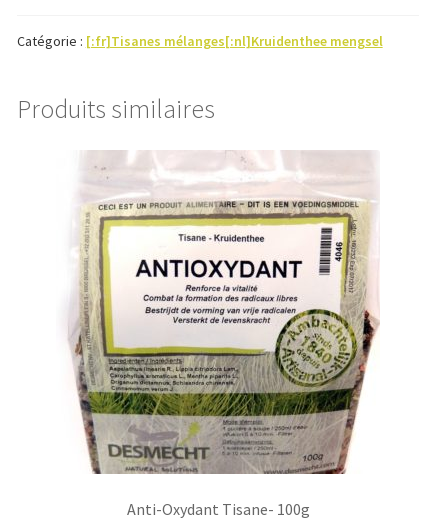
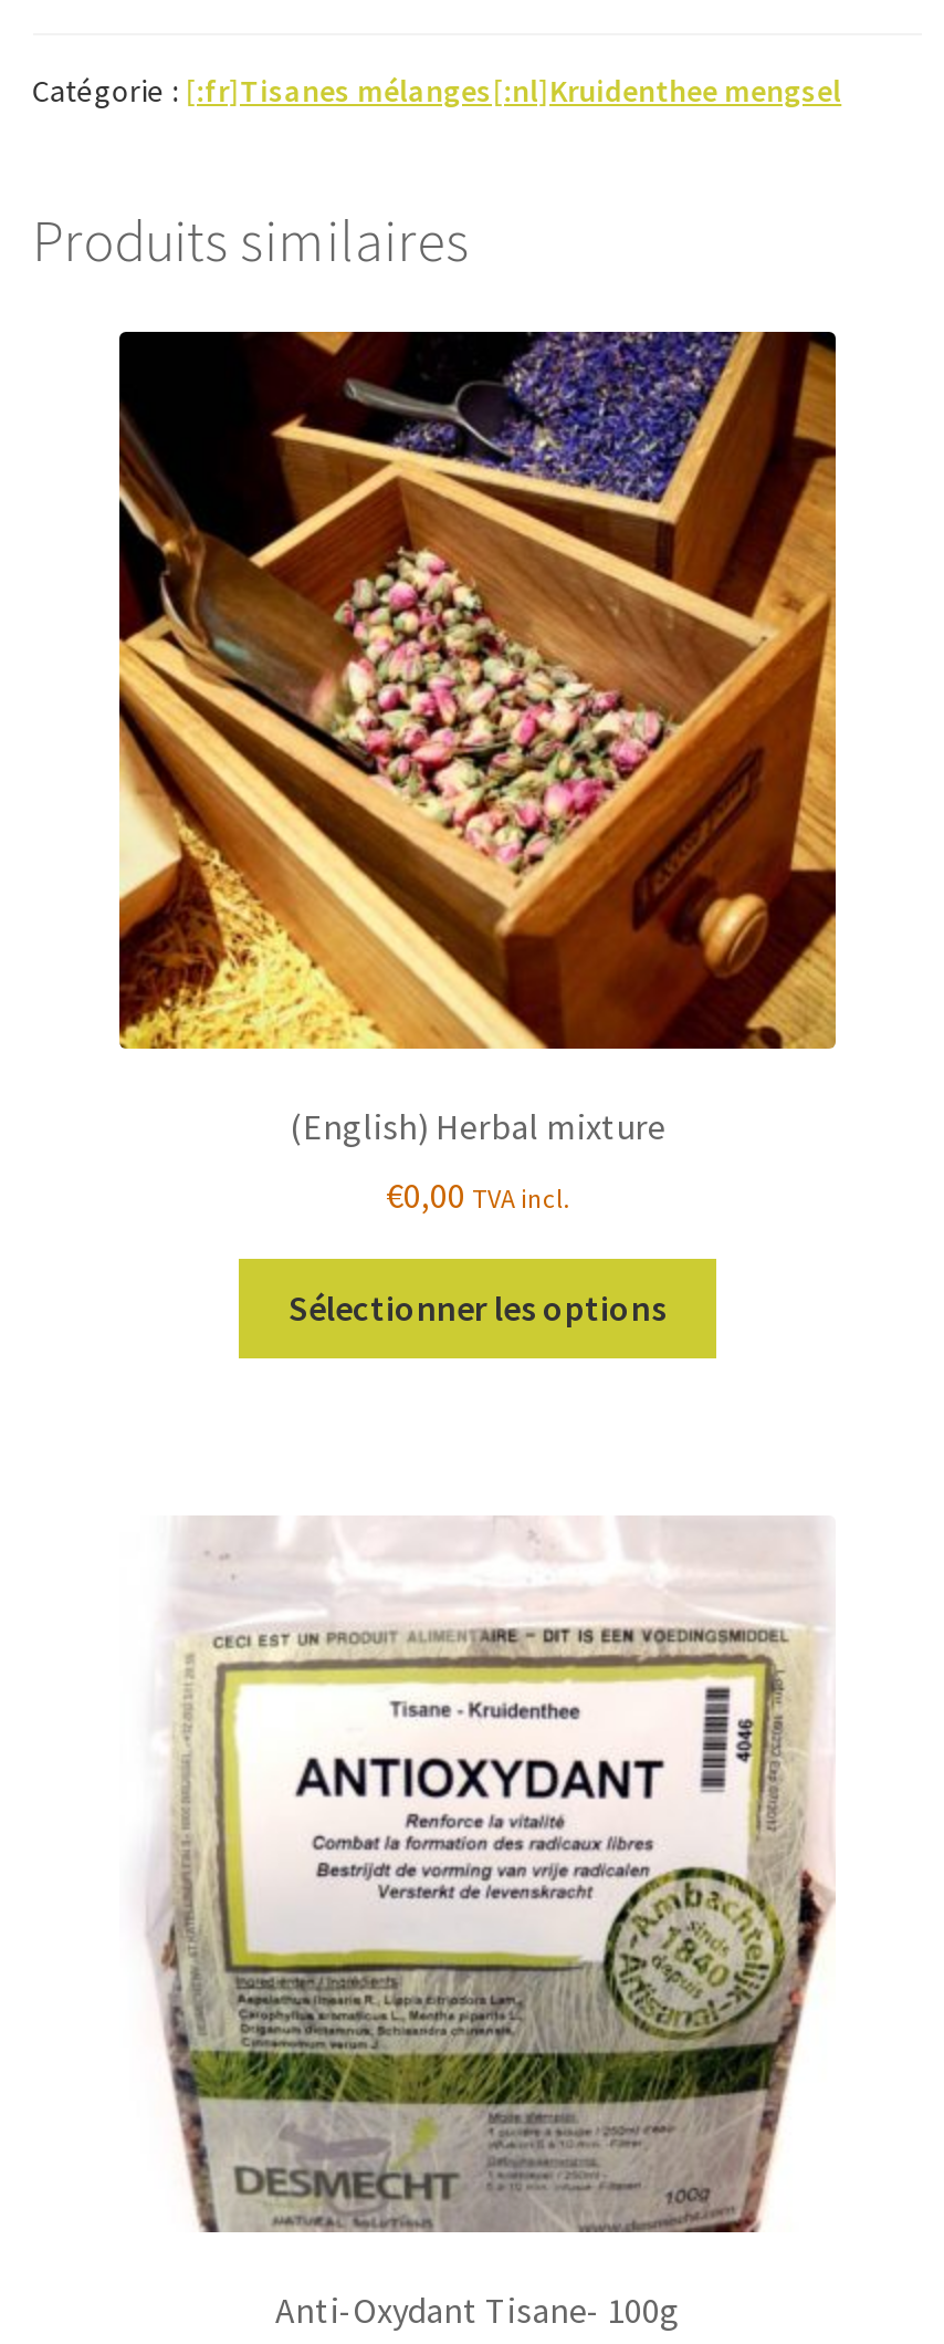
+ [image]
+ (English) Herbal mixture
+ €0,00 TVA incl.
+ Sélectionner les options
